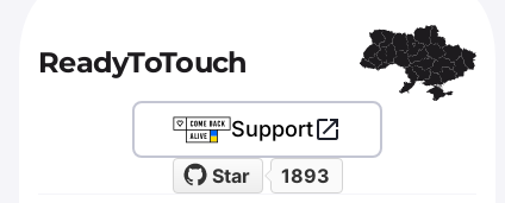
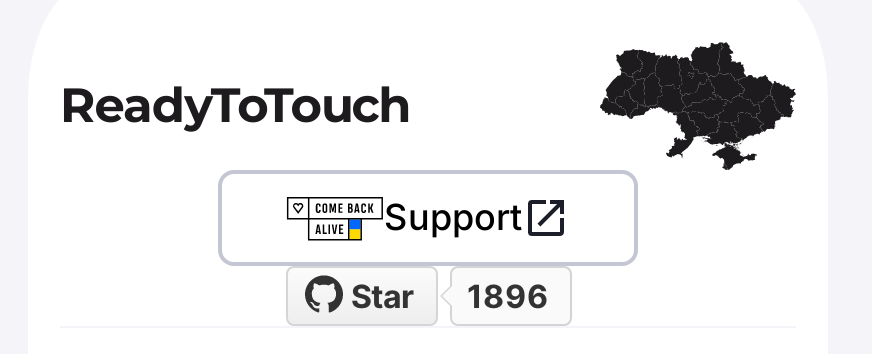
- Star 1893
+ Star 1896
